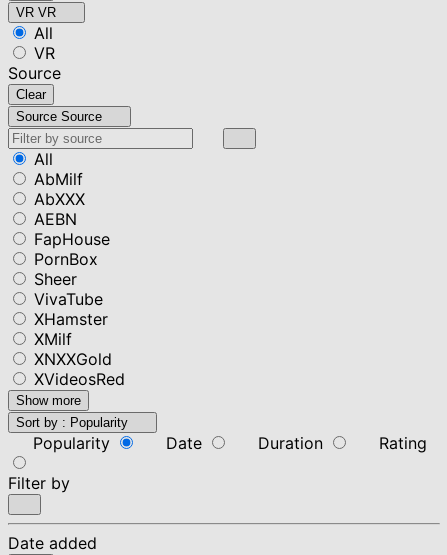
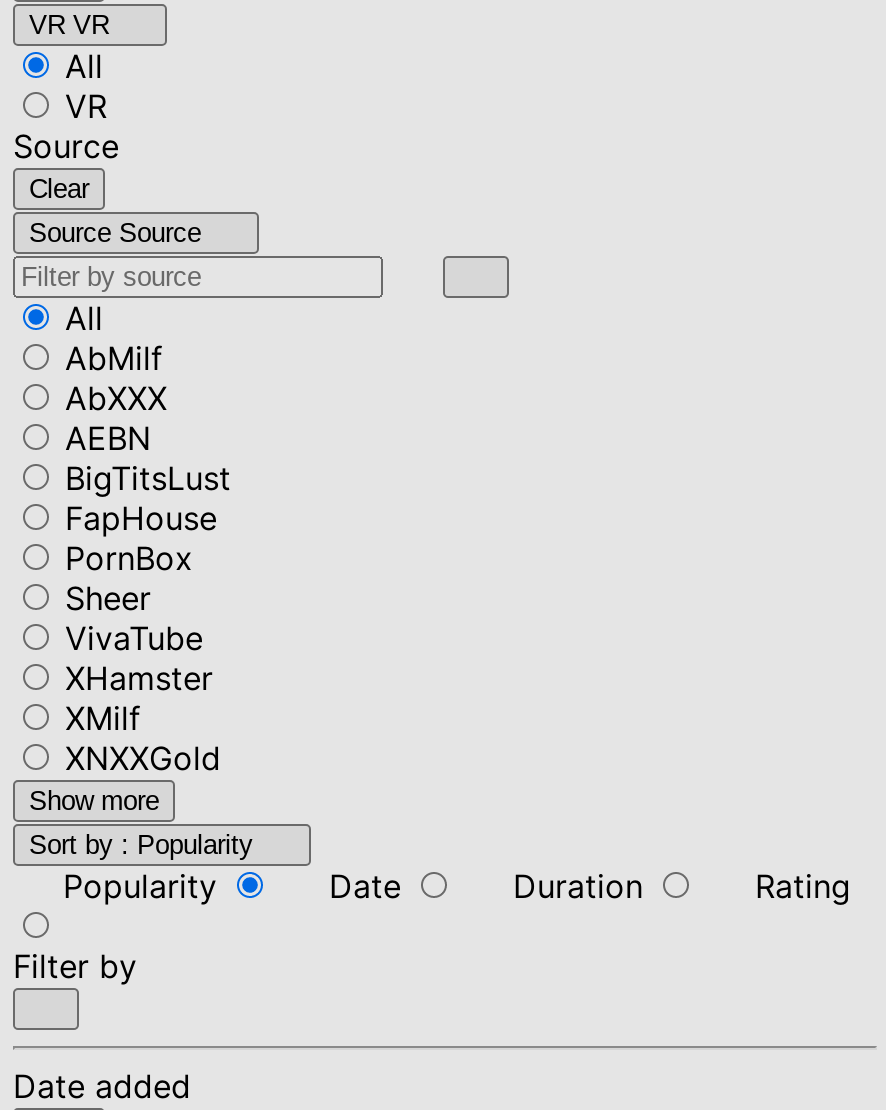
+ BigTitsLust

moved down: FapHouse | PornBox | Sheer | VivaTube | XHamster | XMilf | XNXXGold

- XVideosRed
